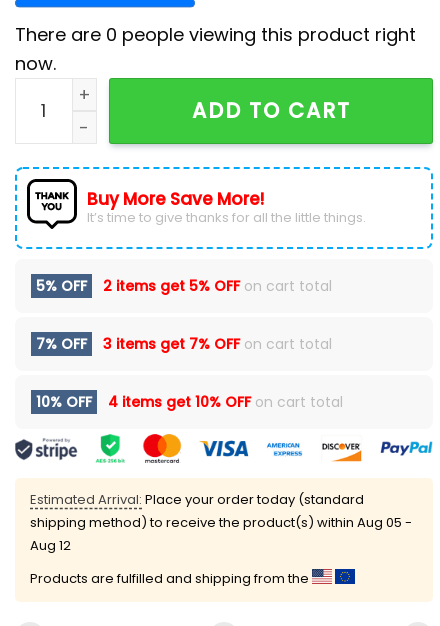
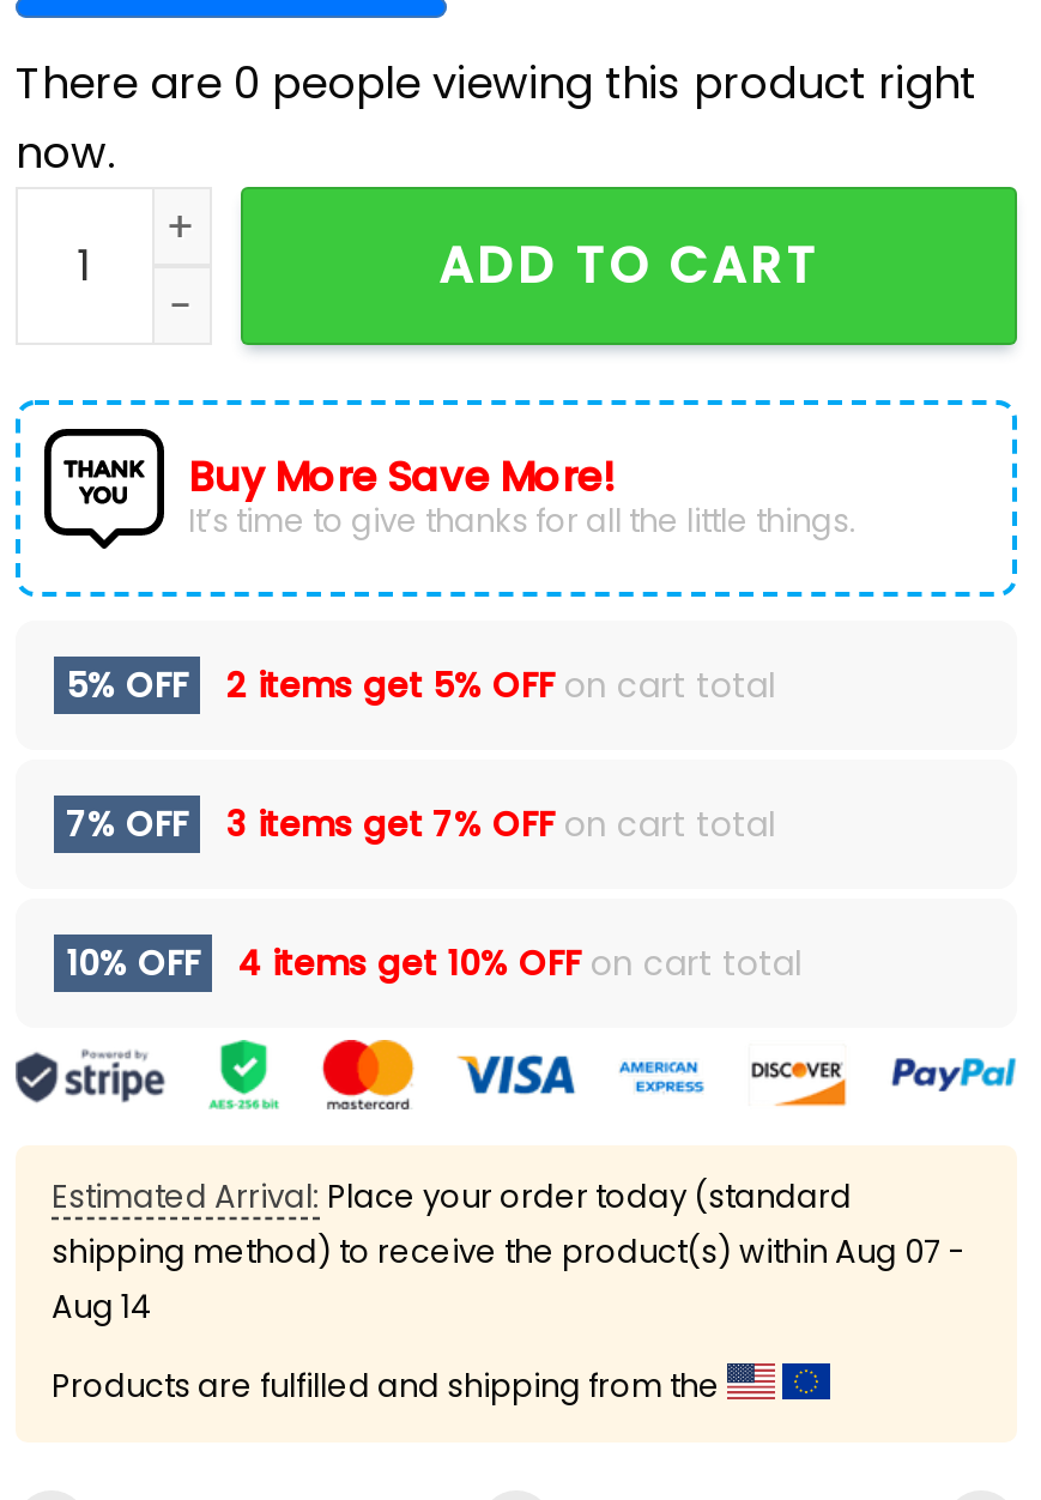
- shipping method) to receive the product(s) within Aug 05 -
+ shipping method) to receive the product(s) within Aug 07 -

- Aug 12
+ Aug 14
